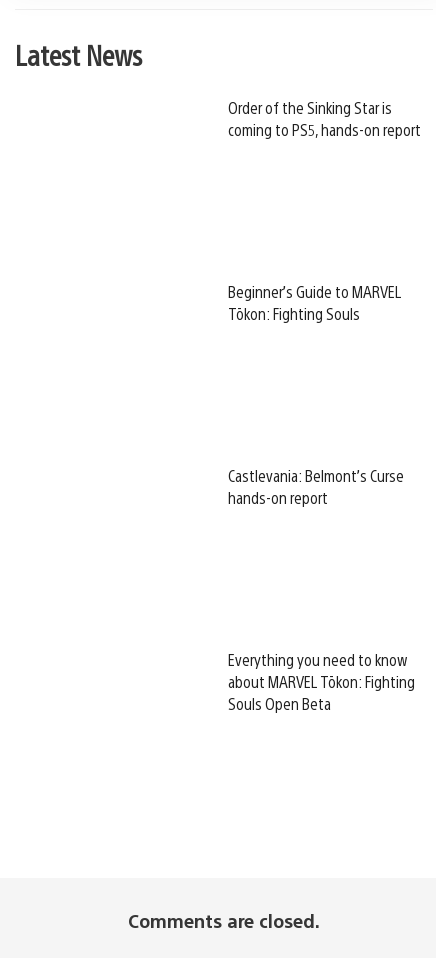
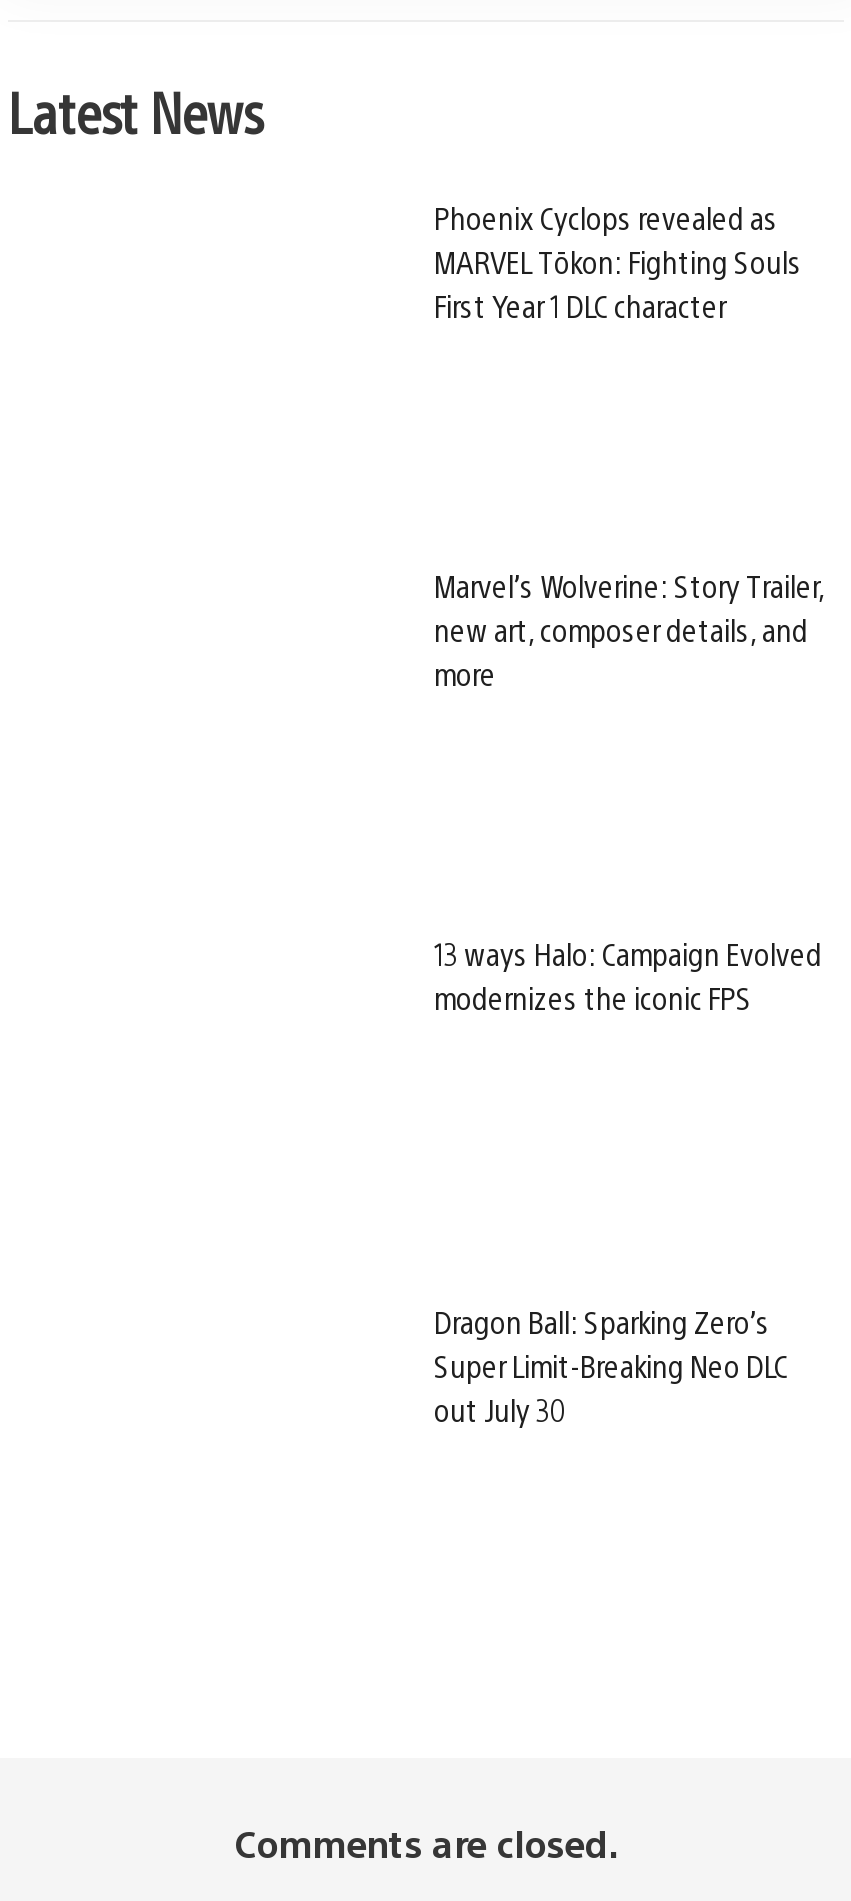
- Order of the Sinking Star is
- coming to PS5, hands-on report
+ Phoenix Cyclops revealed as
+ MARVEL Tōkon: Fighting Souls
+ First Year 1 DLC character

- Beginner’s Guide to MARVEL
- Tōkon: Fighting Souls
+ Marvel’s Wolverine: Story Trailer,
+ new art, composer details, and
+ more

- Castlevania: Belmont’s Curse
- hands-on report
+ 13 ways Halo: Campaign Evolved
+ modernizes the iconic FPS

- Everything you need to know
- about MARVEL Tōkon: Fighting
- Souls Open Beta
+ Dragon Ball: Sparking Zero’s
+ Super Limit-Breaking Neo DLC
+ out July 30
